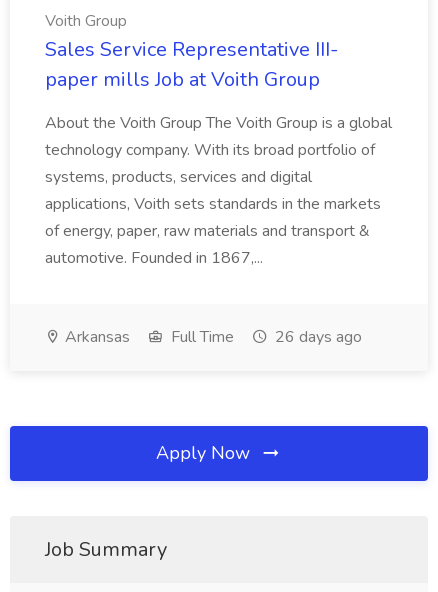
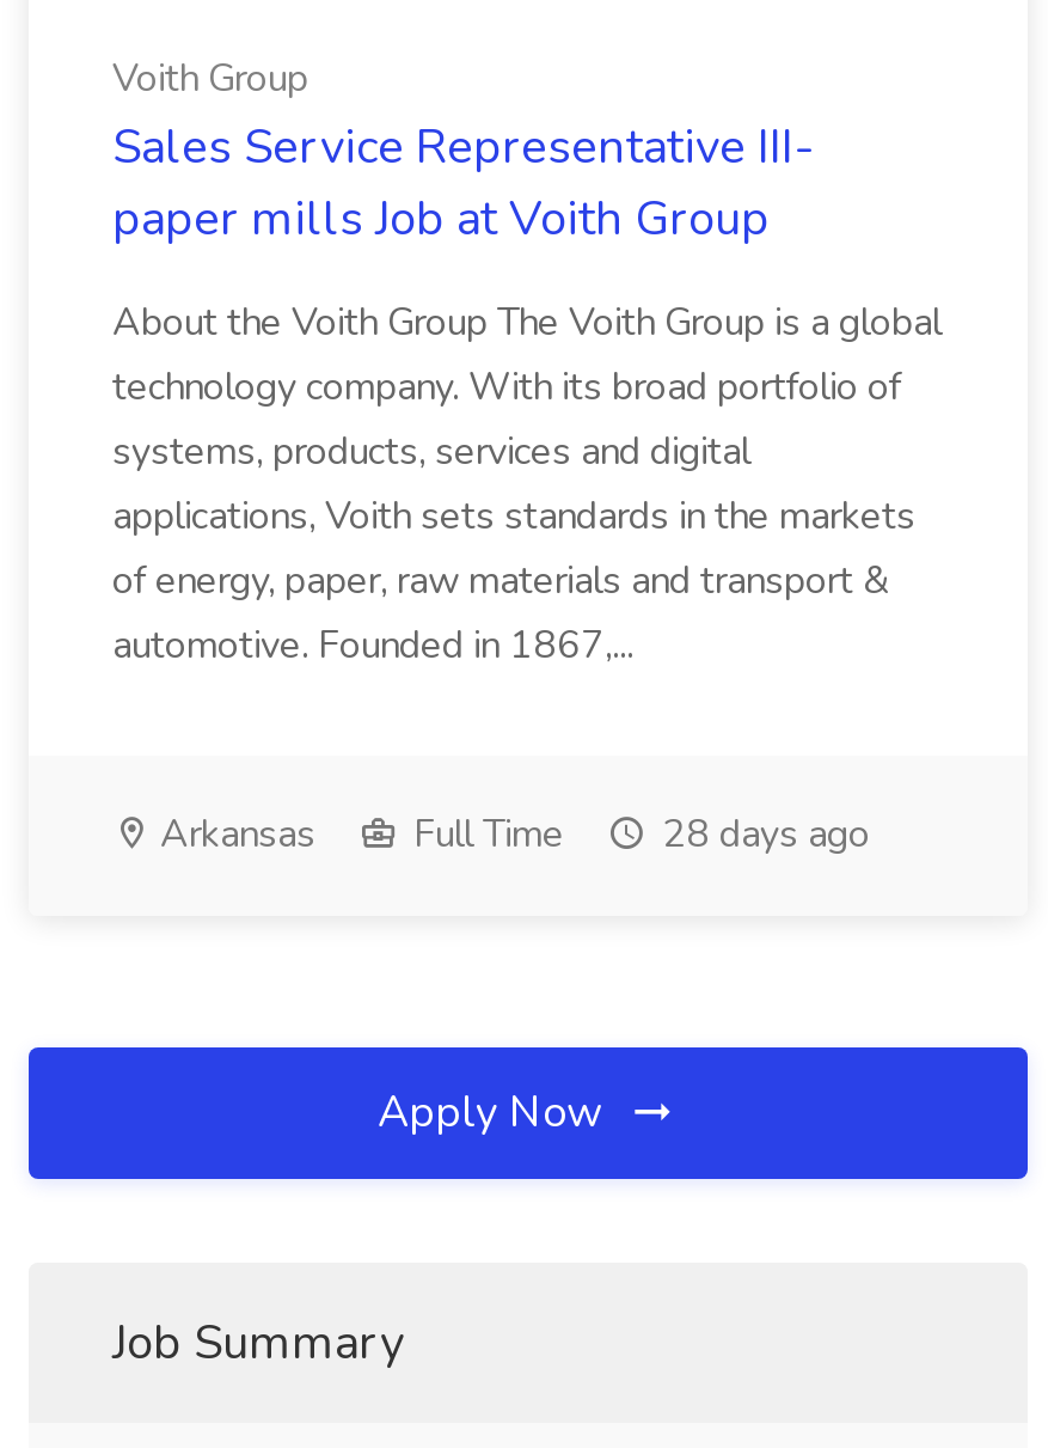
- Arkansas Full Time 26 days ago
+ Arkansas Full Time 28 days ago
